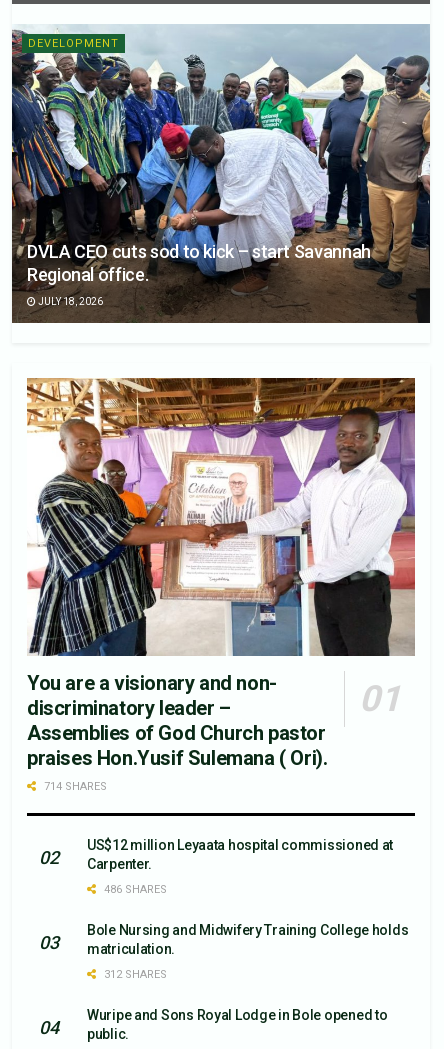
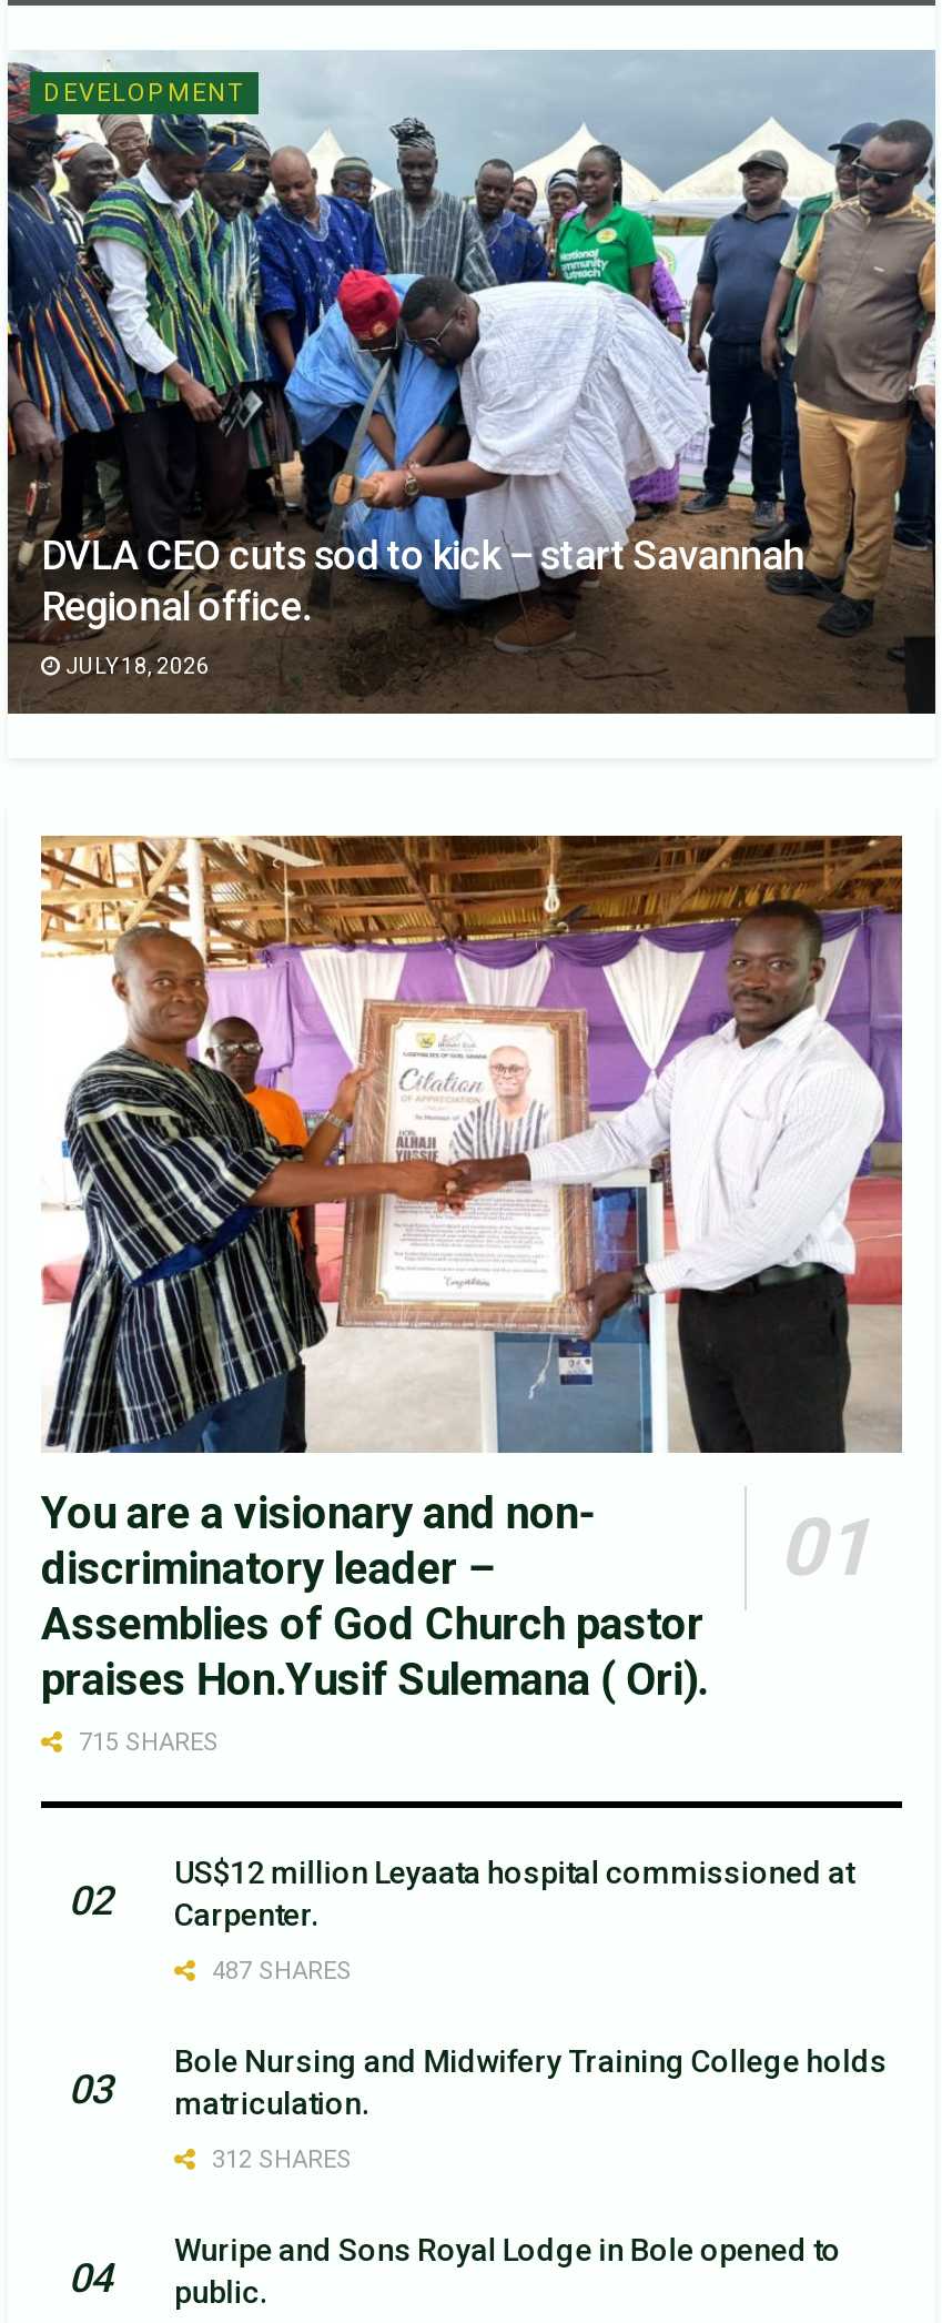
- 714 SHARES
+ 715 SHARES

- 486 SHARES
+ 487 SHARES
